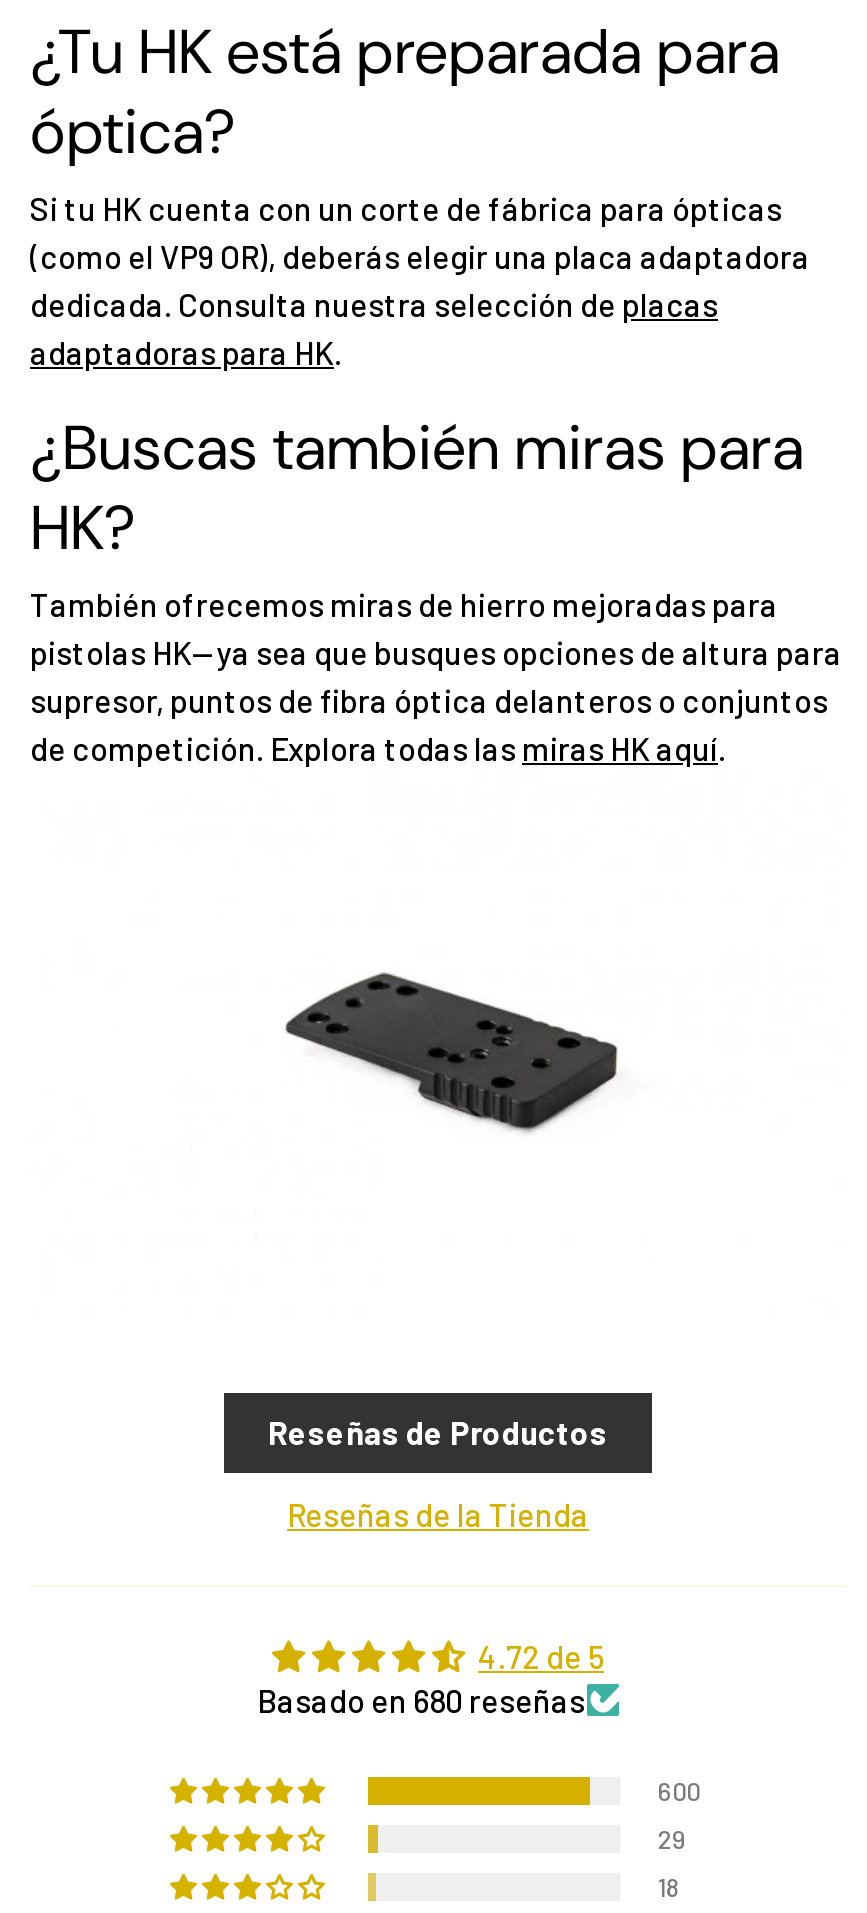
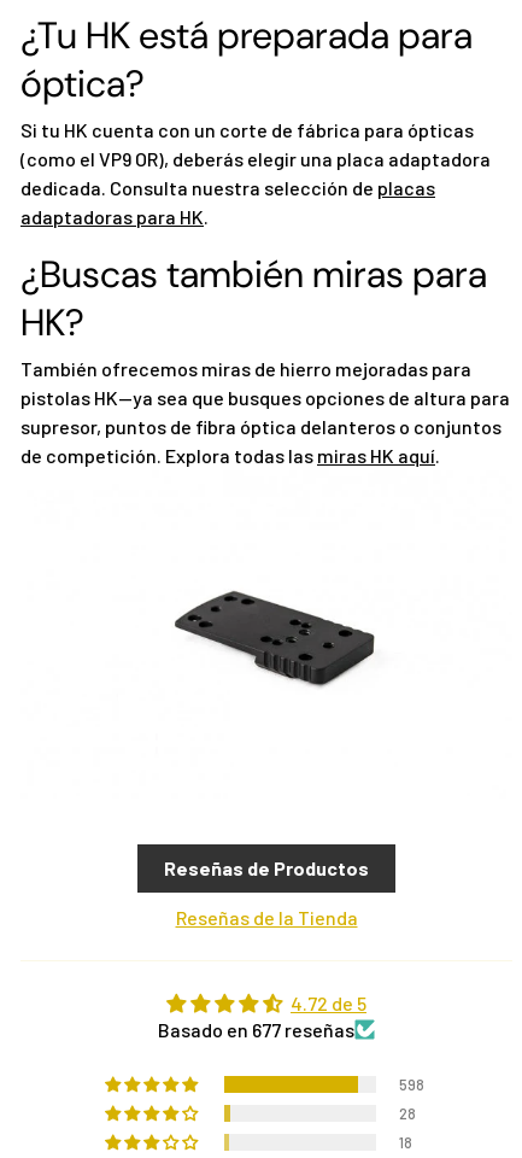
- Basado en 680 reseñas
+ Basado en 677 reseñas

- 600
+ 598

- 29
+ 28
